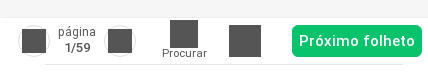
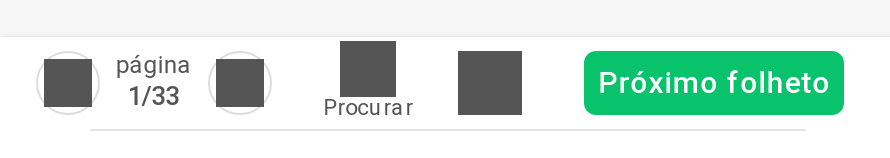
- 1/59
+ 1/33
